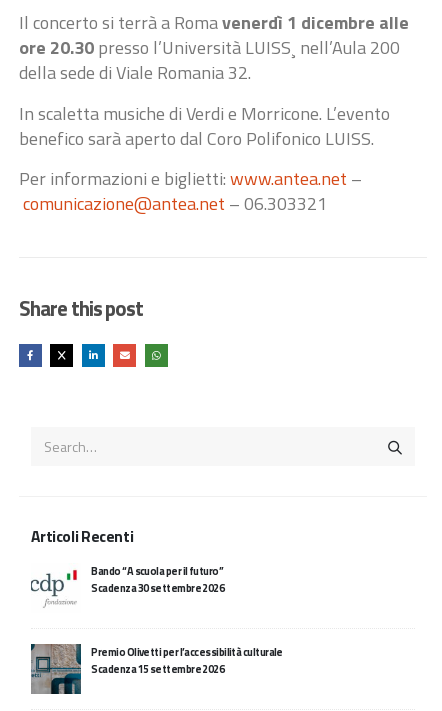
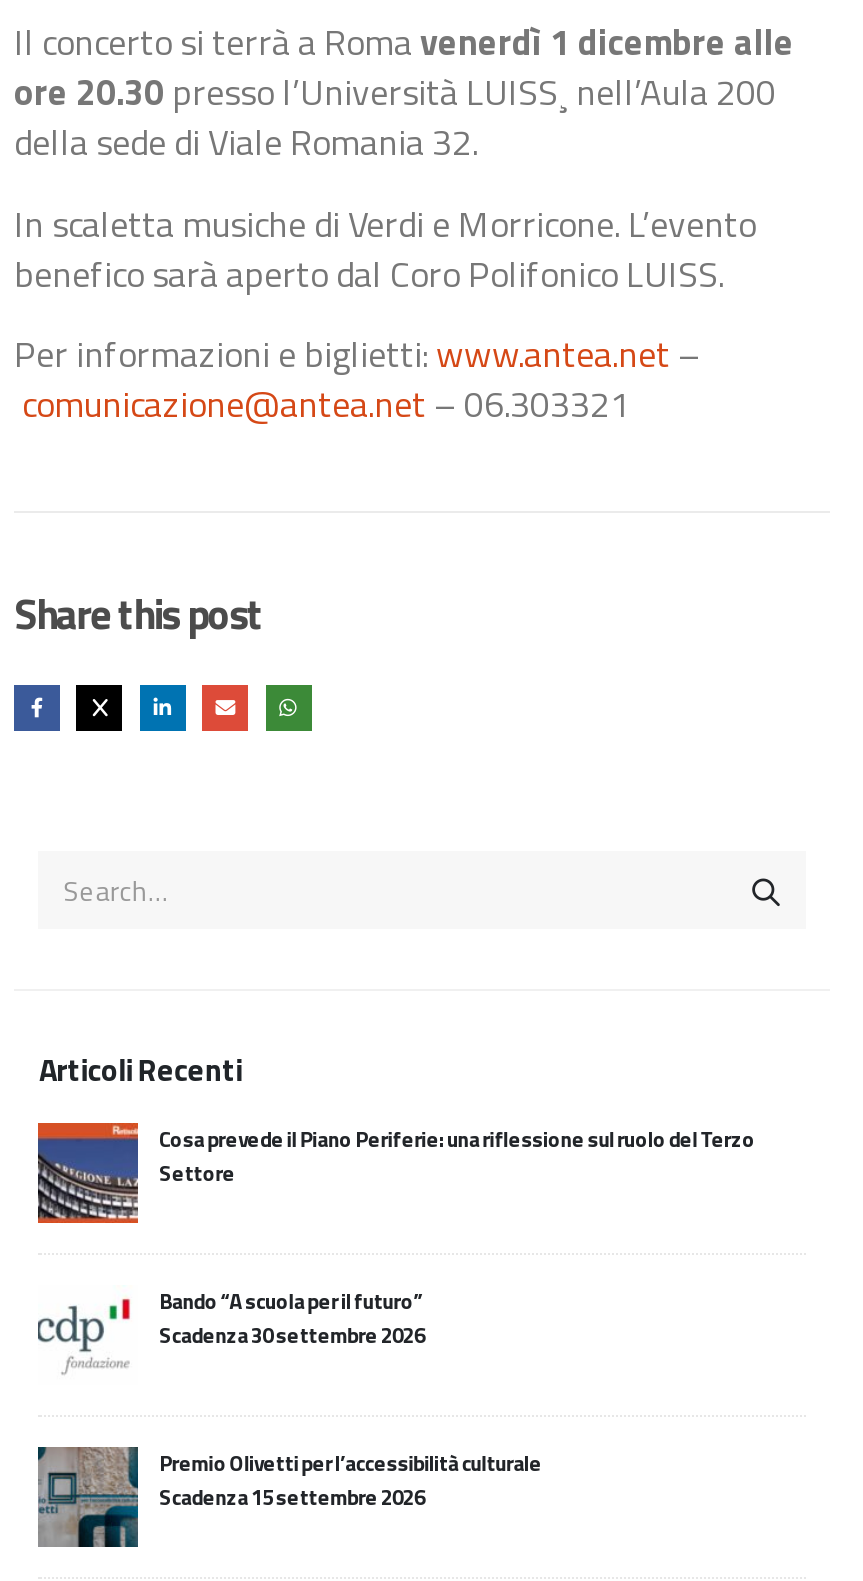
+ [image]
+ Cosa prevede il Piano Periferie: una riflessione sul ruolo del Terzo
+ Settore
